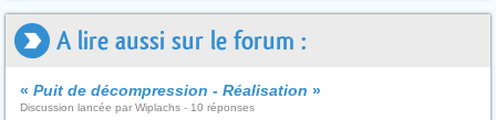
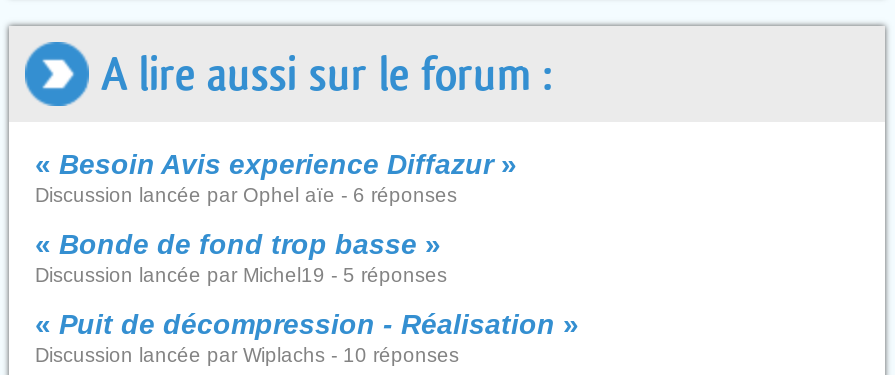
+ «Besoin Avis experience Diffazur»
+ Discussion lancée par Ophel aïe - 6 réponses
+ «Bonde de fond trop basse»
+ Discussion lancée par Michel19 - 5 réponses
